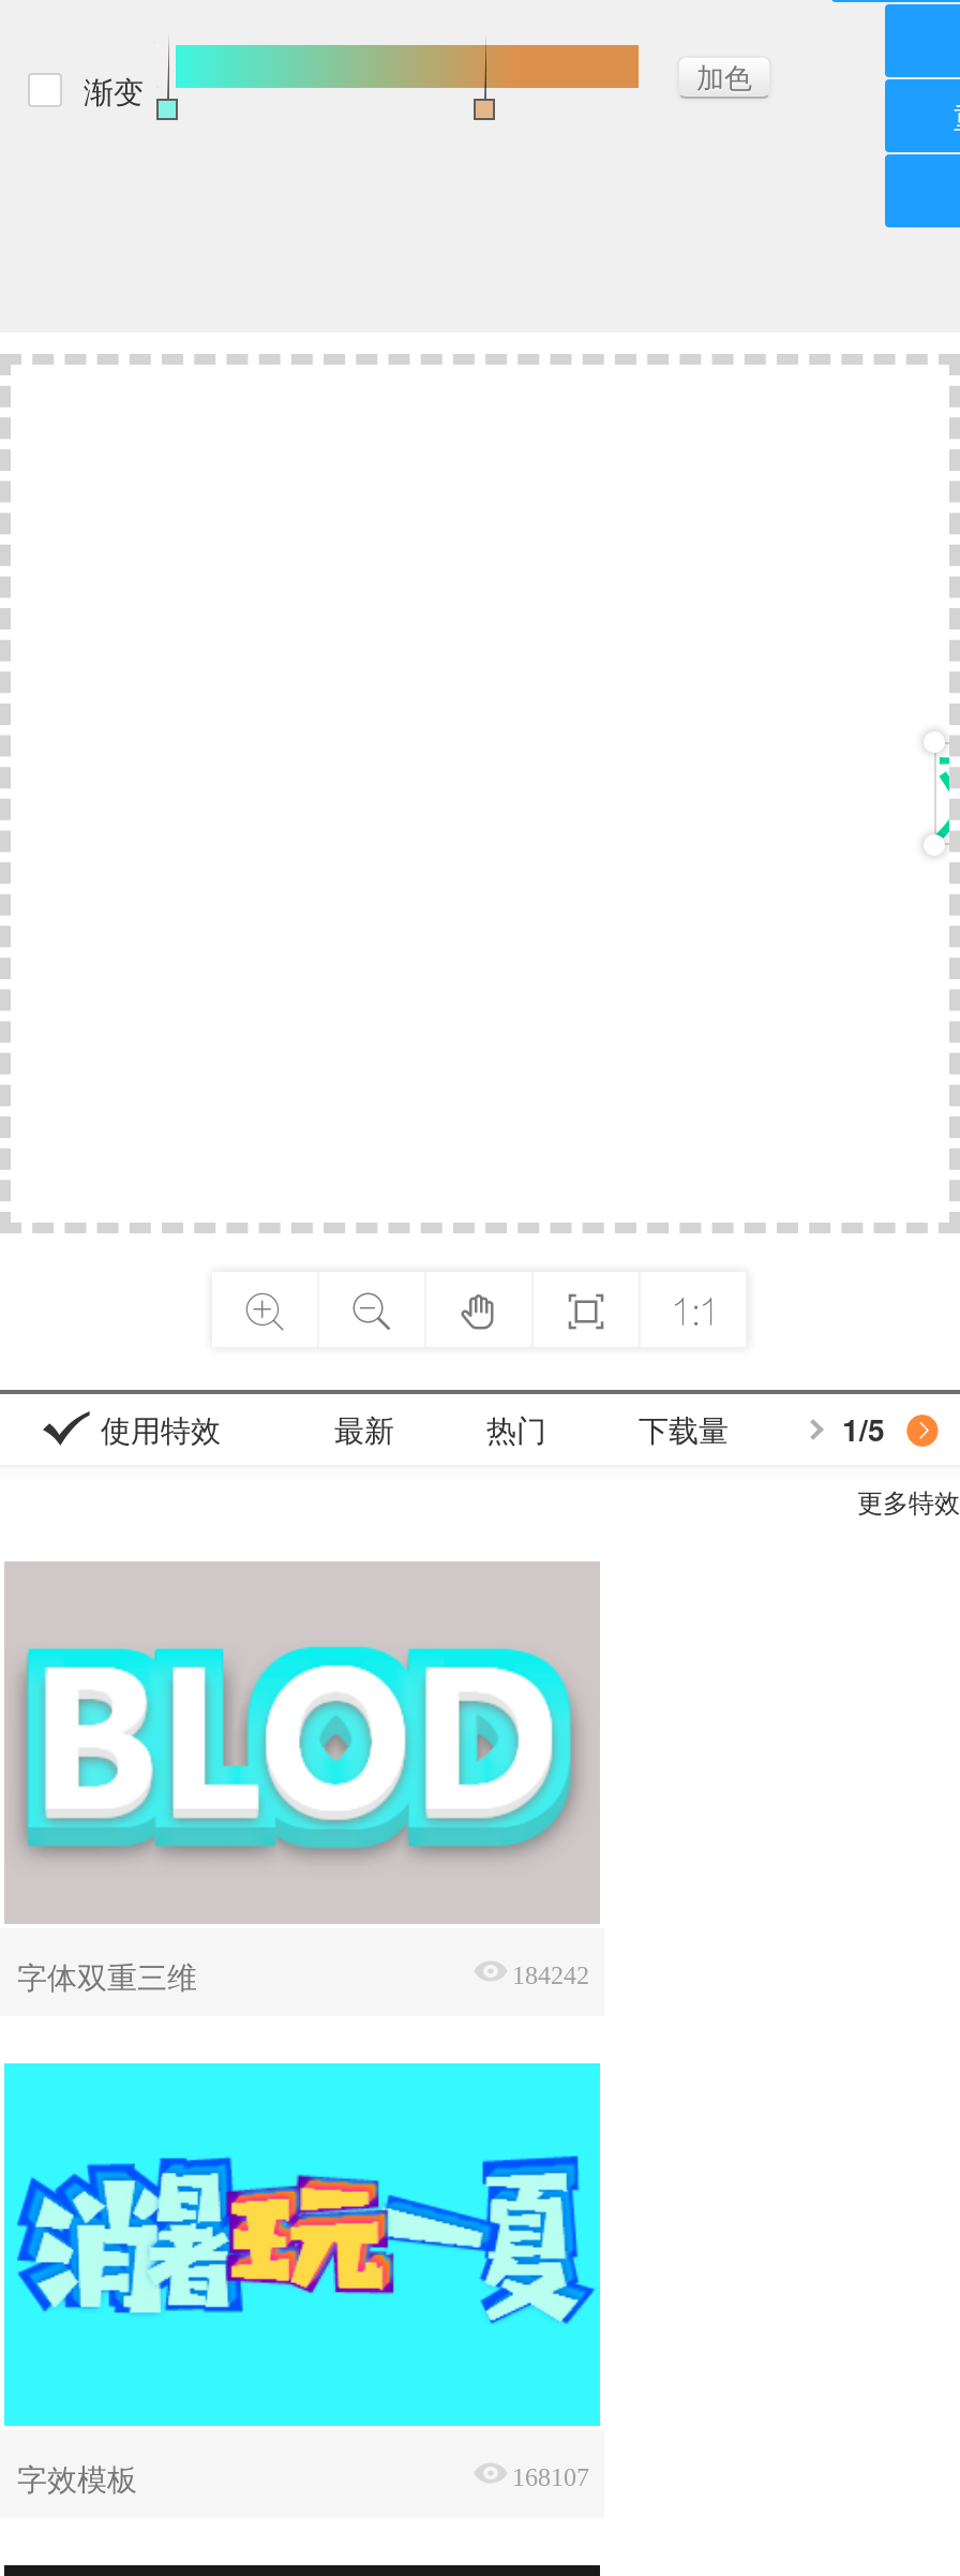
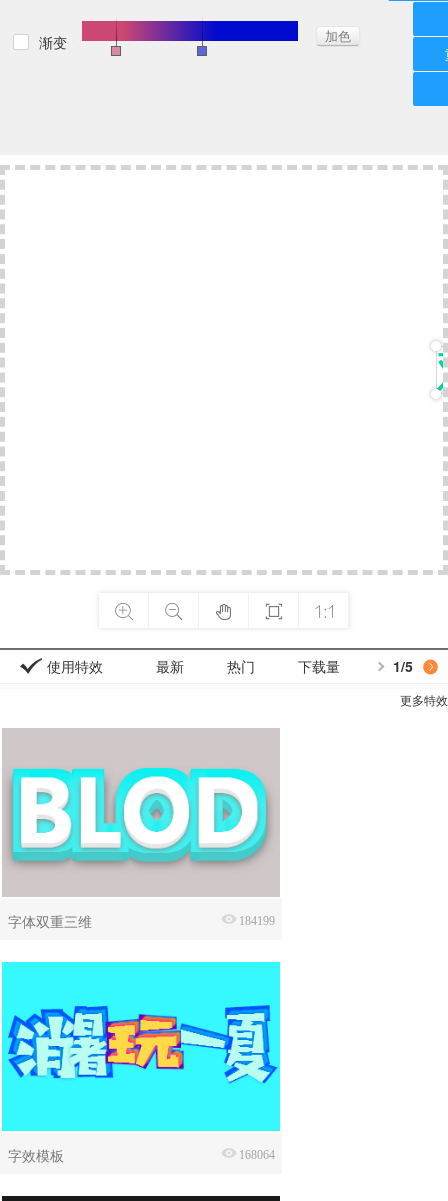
- [image]
+ [image]

- 184242
+ 184199

- 168107
+ 168064
